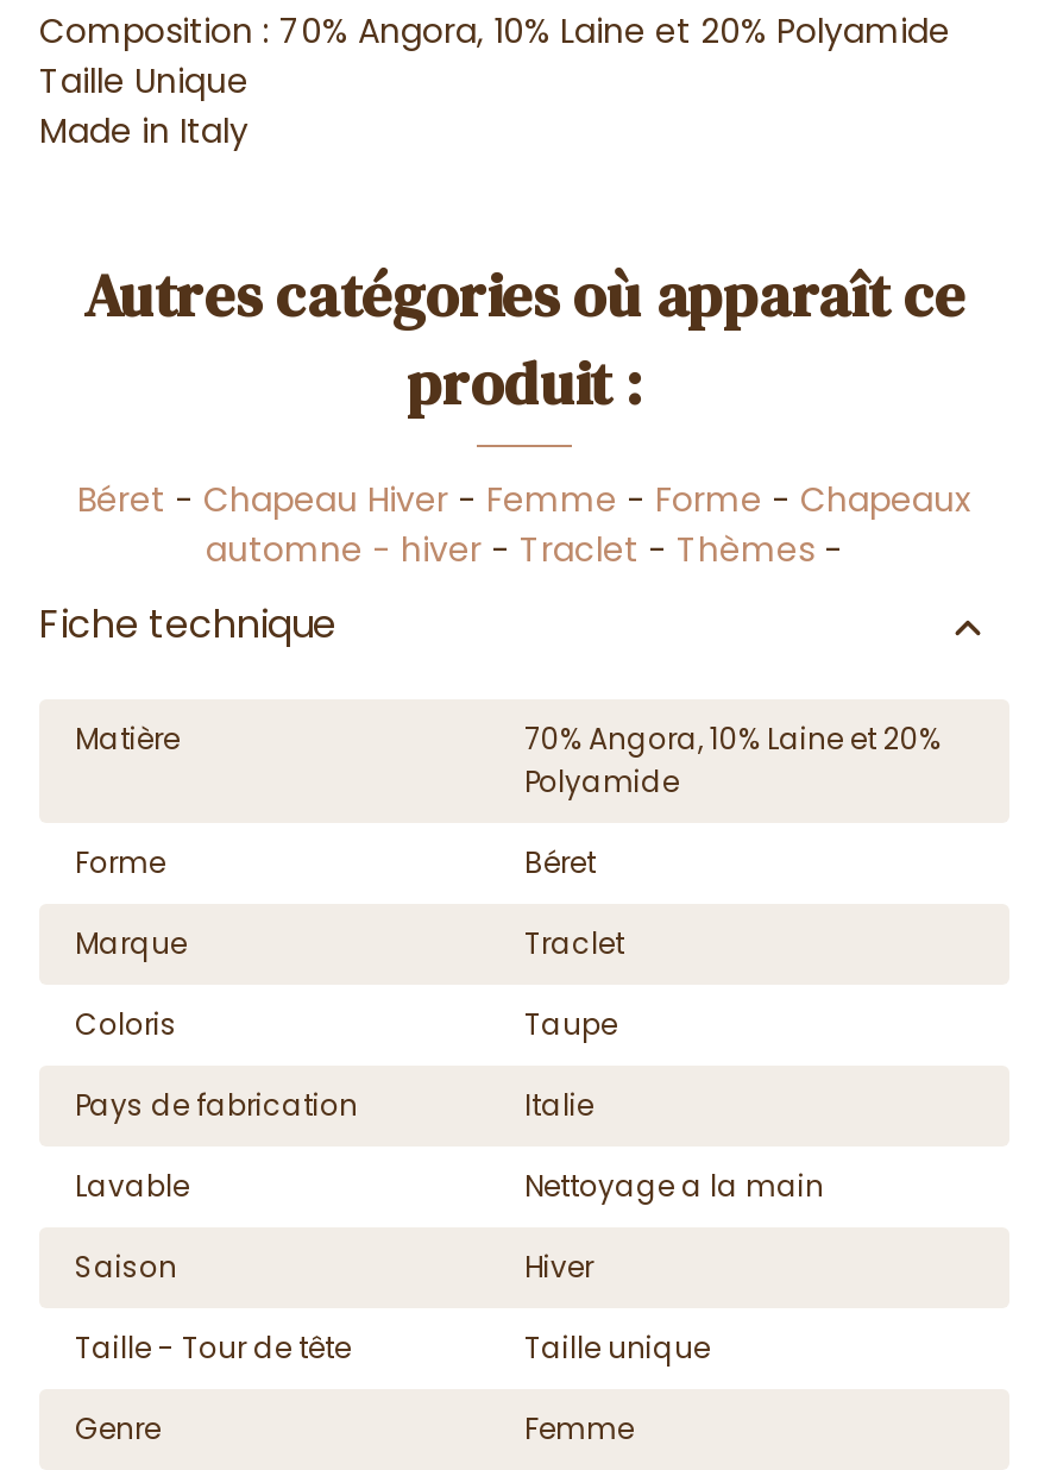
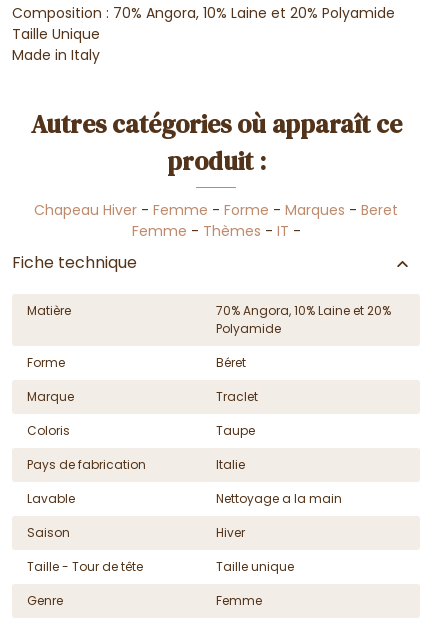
- Béret - Chapeau Hiver - Femme - Forme - Chapeaux
- automne - hiver - Traclet - Thèmes -
+ Chapeau Hiver - Femme - Forme - Marques - Beret
+ Femme - Thèmes - IT -
